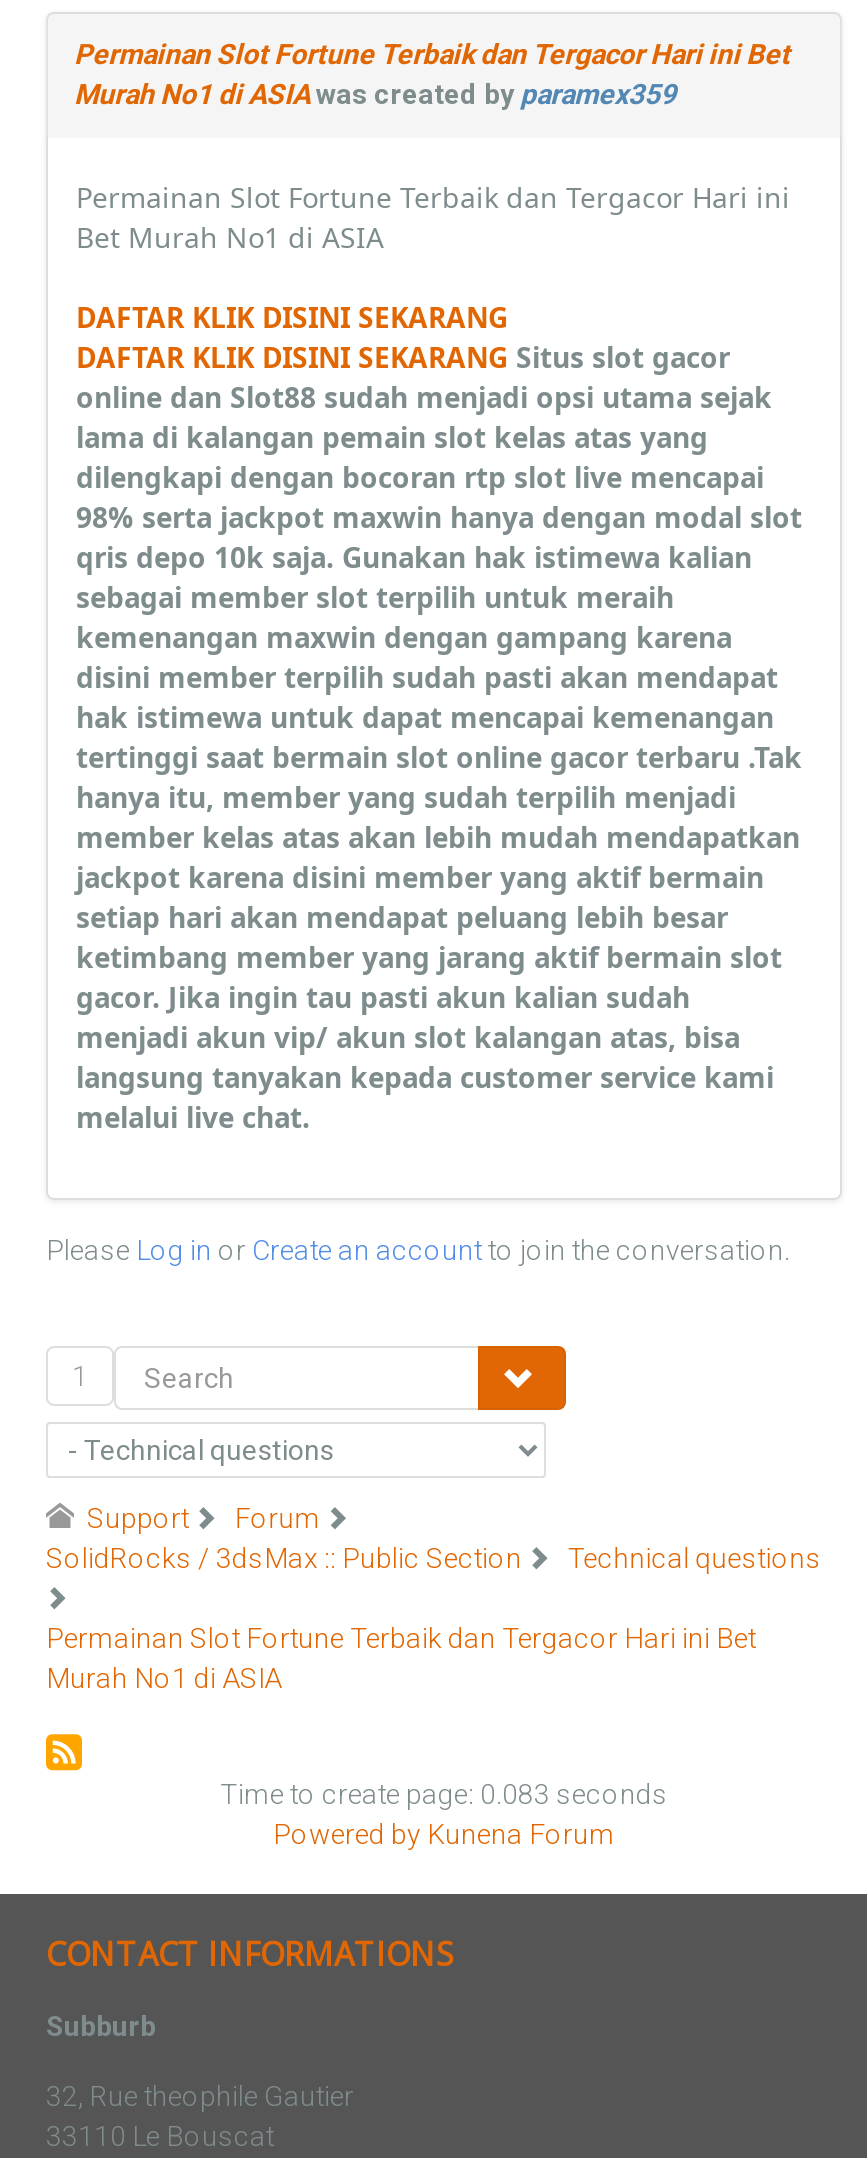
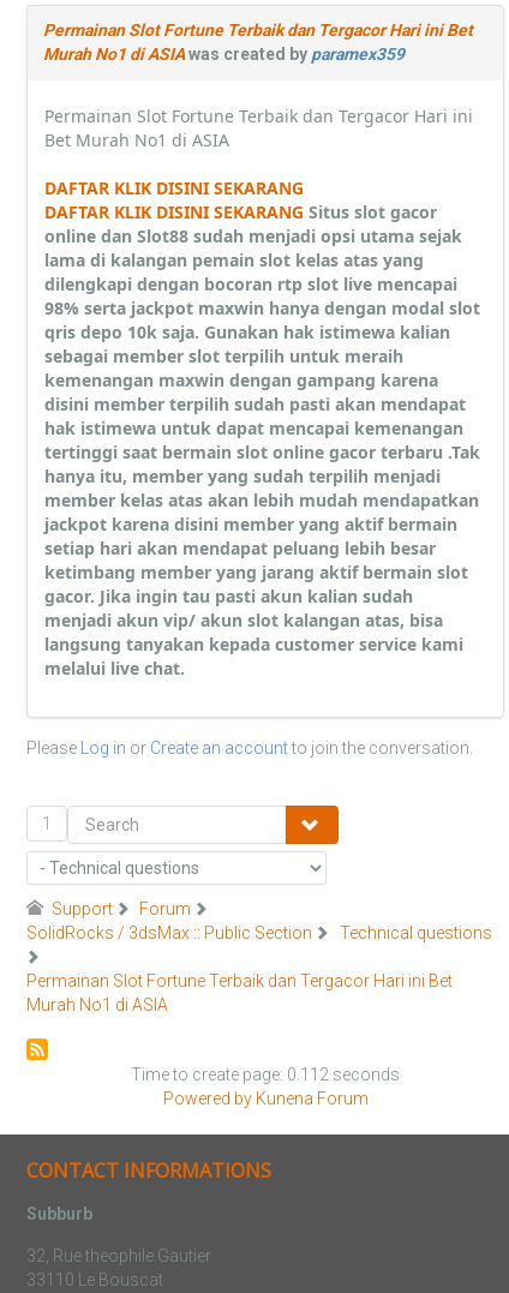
- Time to create page: 0.083 seconds
+ Time to create page: 0.112 seconds
